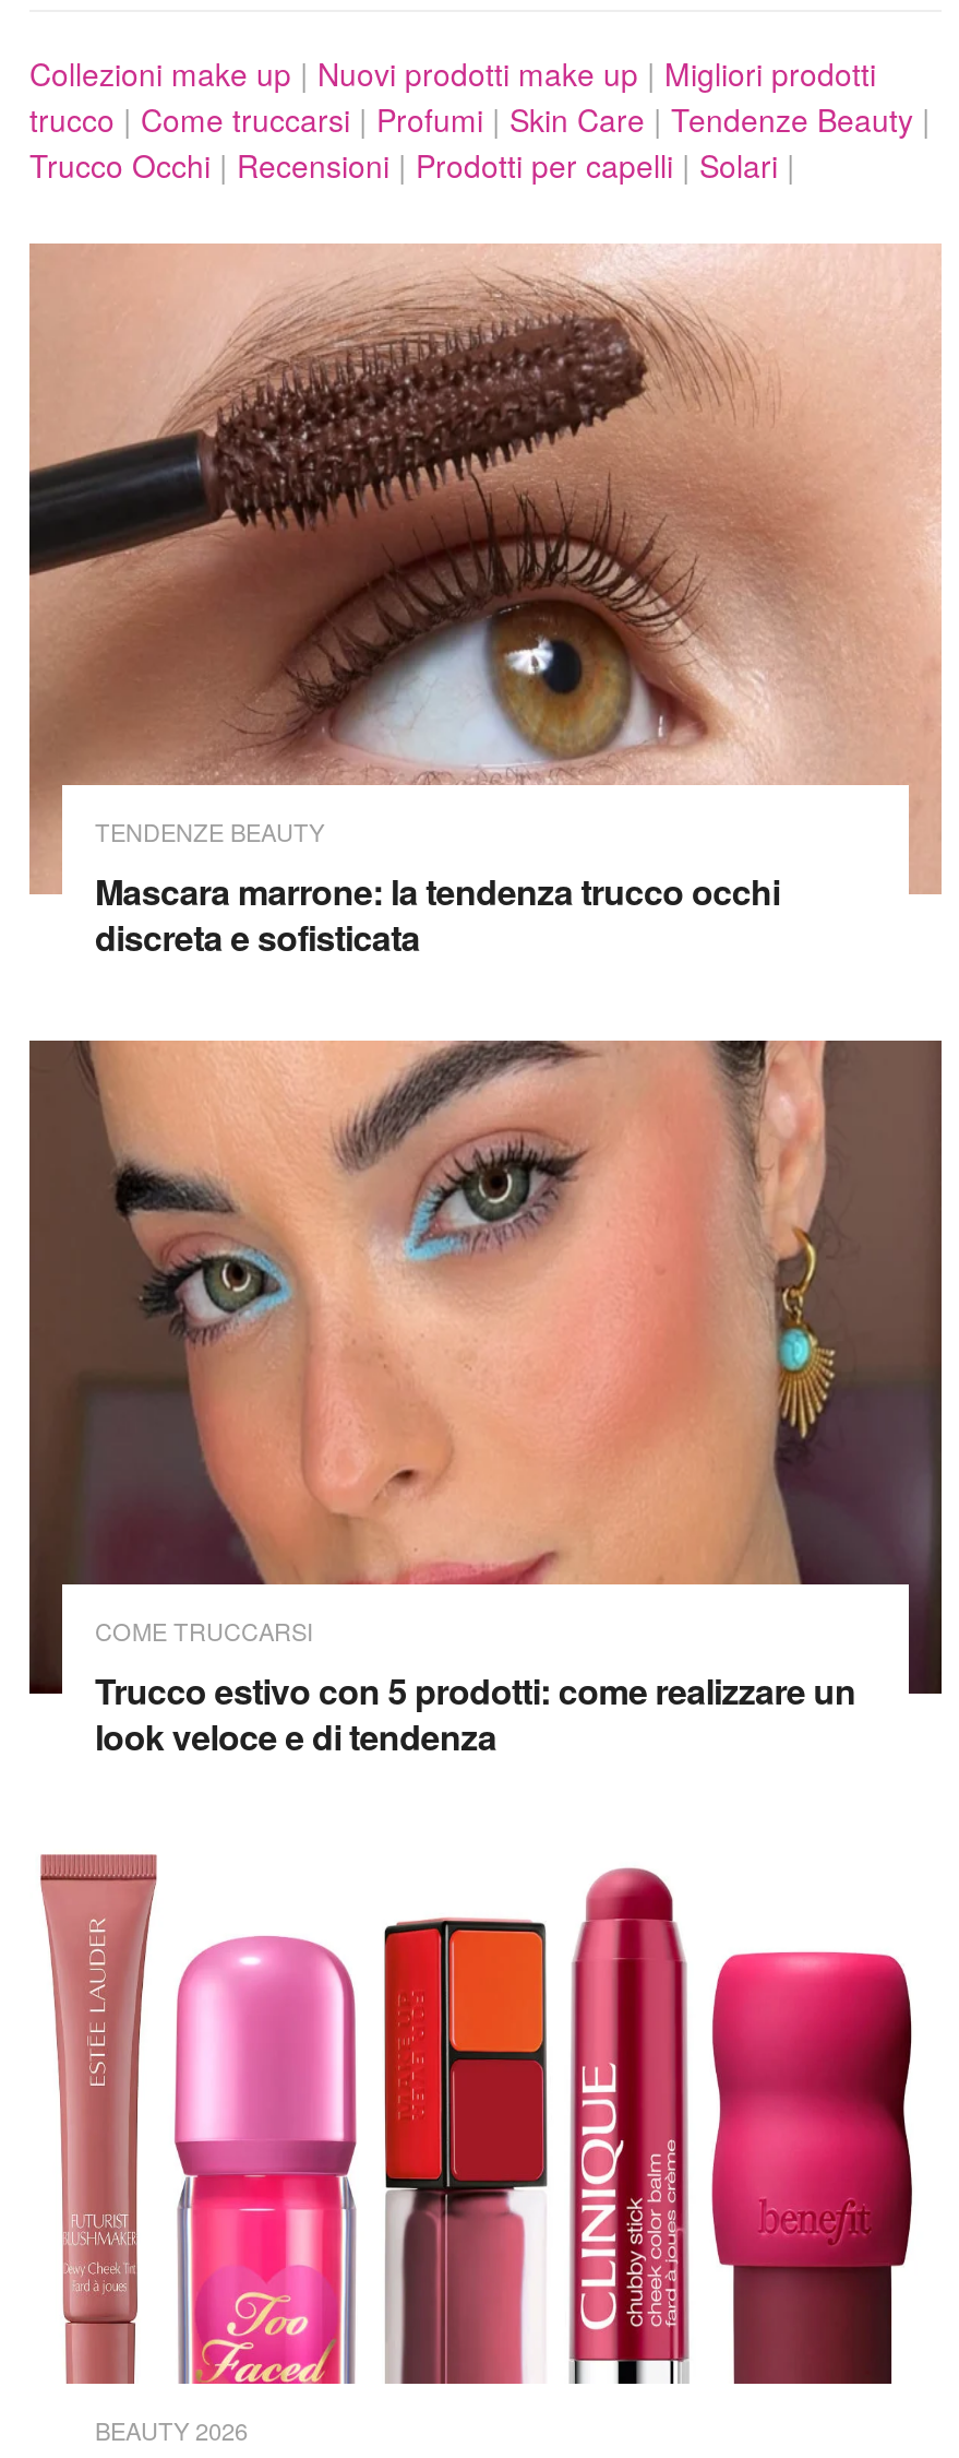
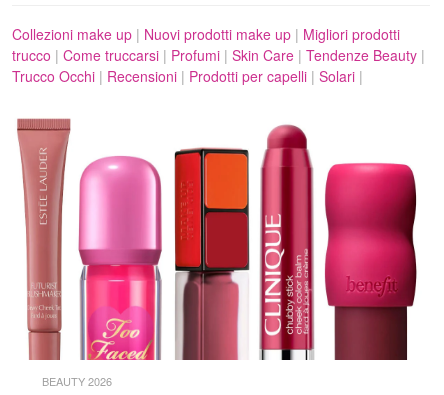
- [image]
- TENDENZE BEAUTY
- Mascara marrone: la tendenza trucco occhi
- discreta e sofisticata

- [image]
- COME TRUCCARSI
- Trucco estivo con 5 prodotti: come realizzare un
- look veloce e di tendenza
